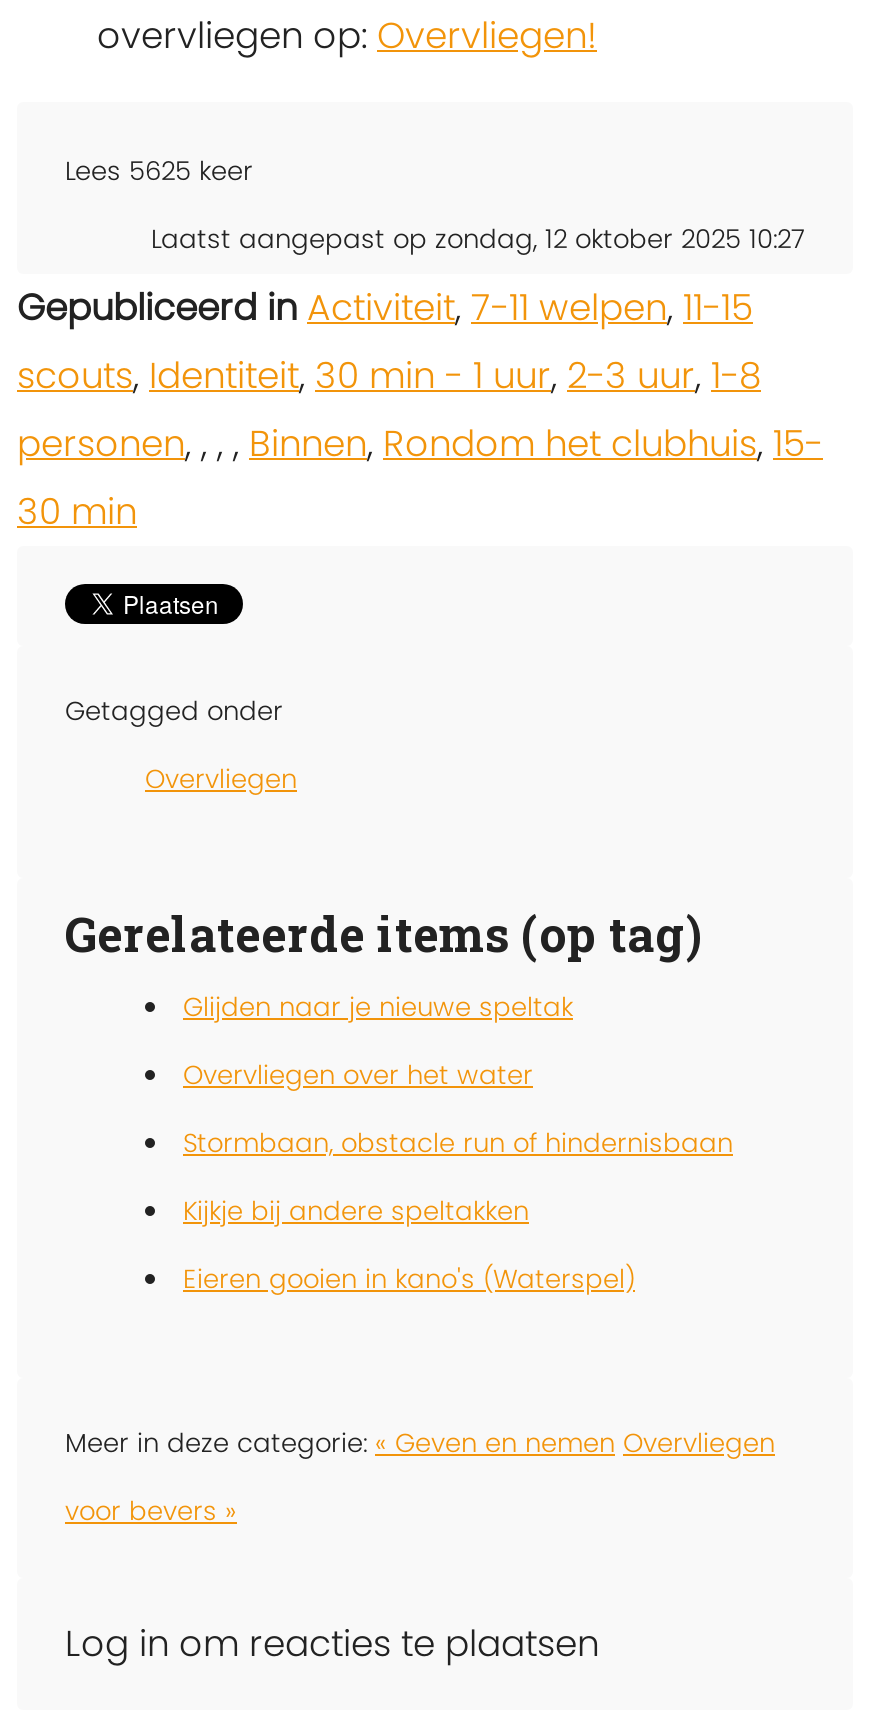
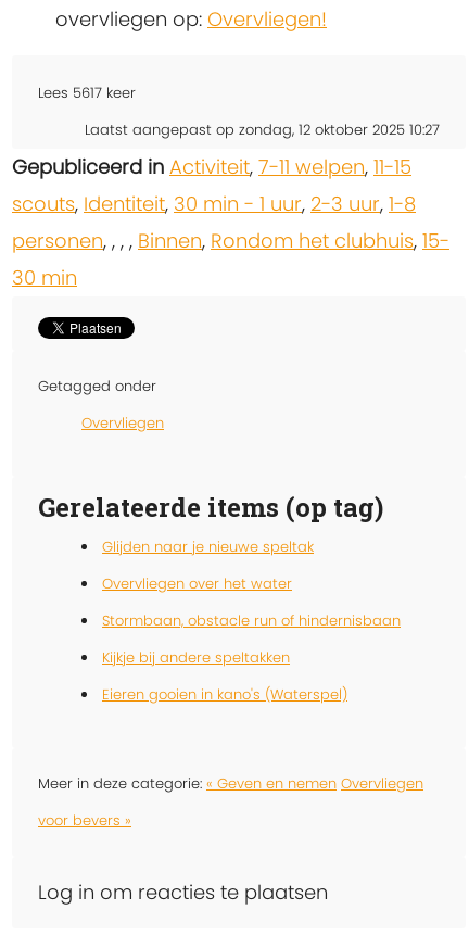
- Lees 5625 keer
+ Lees 5617 keer
